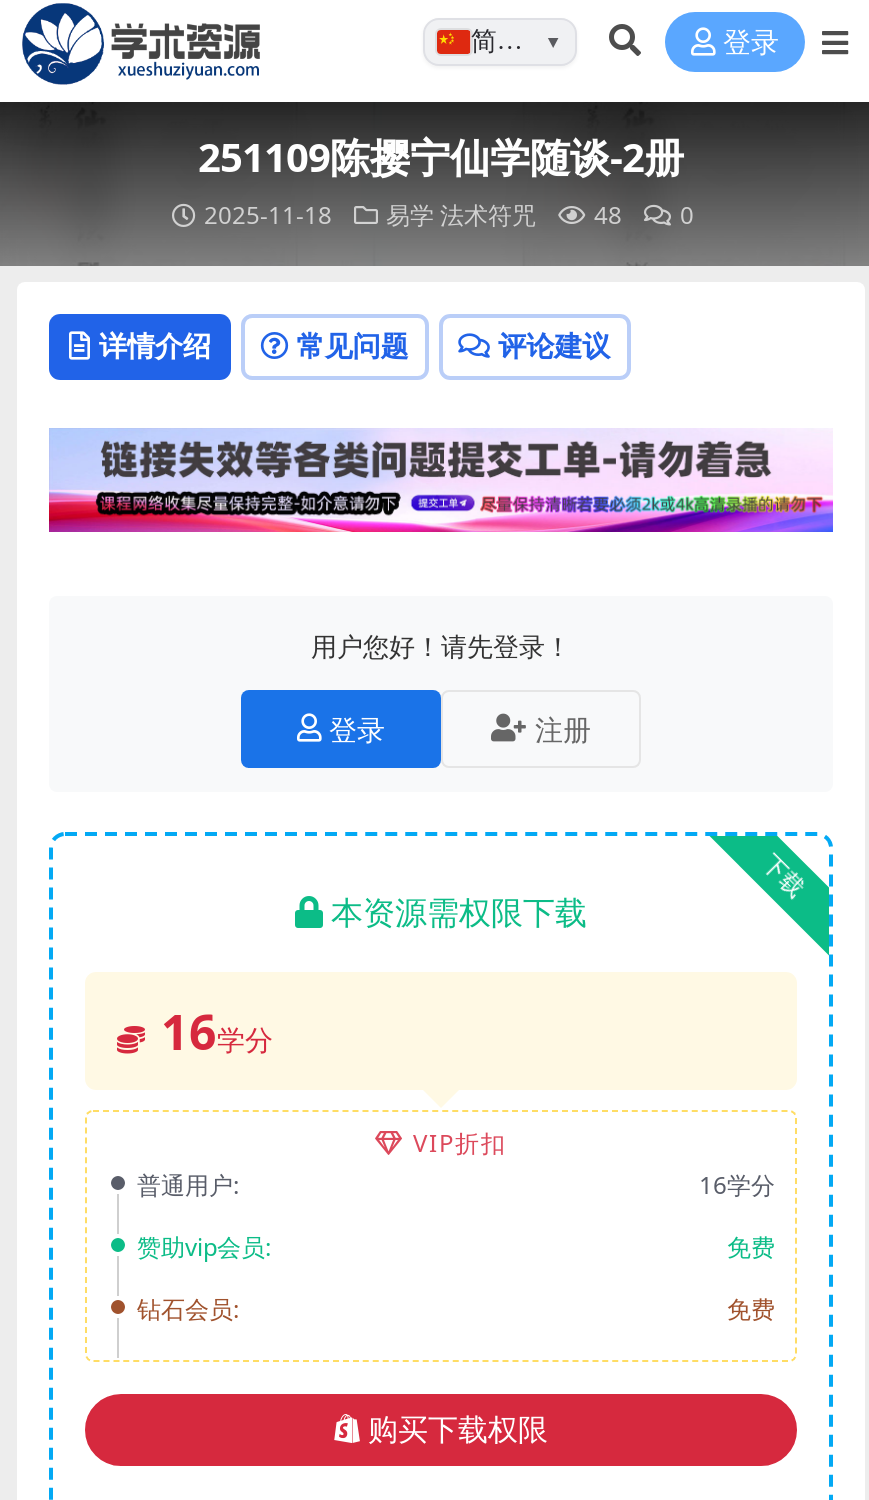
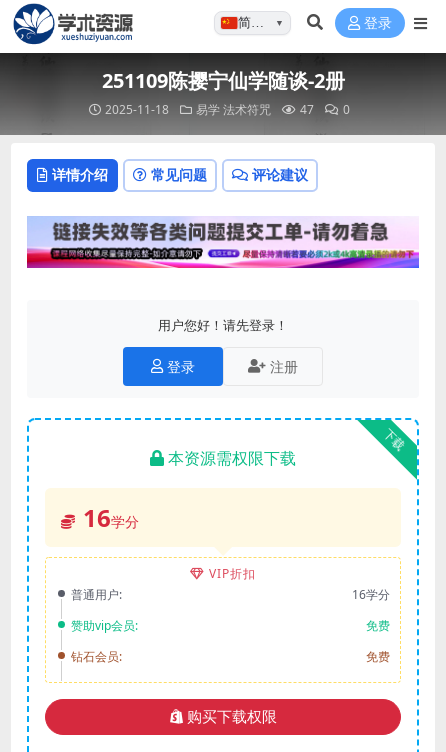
- 2025-11-18 易学 法术符咒 48 0
+ 2025-11-18 易学 法术符咒 47 0
